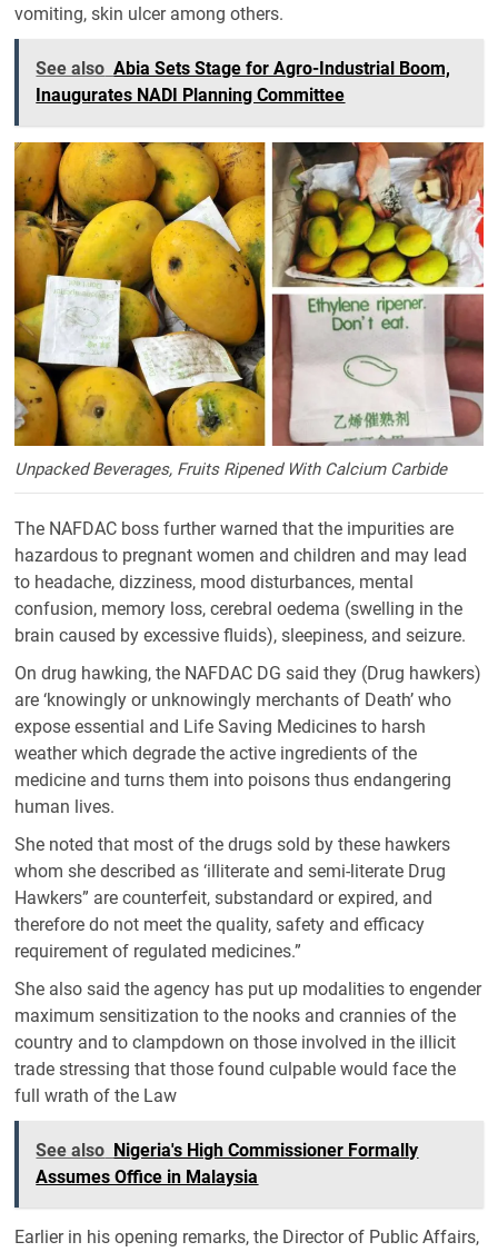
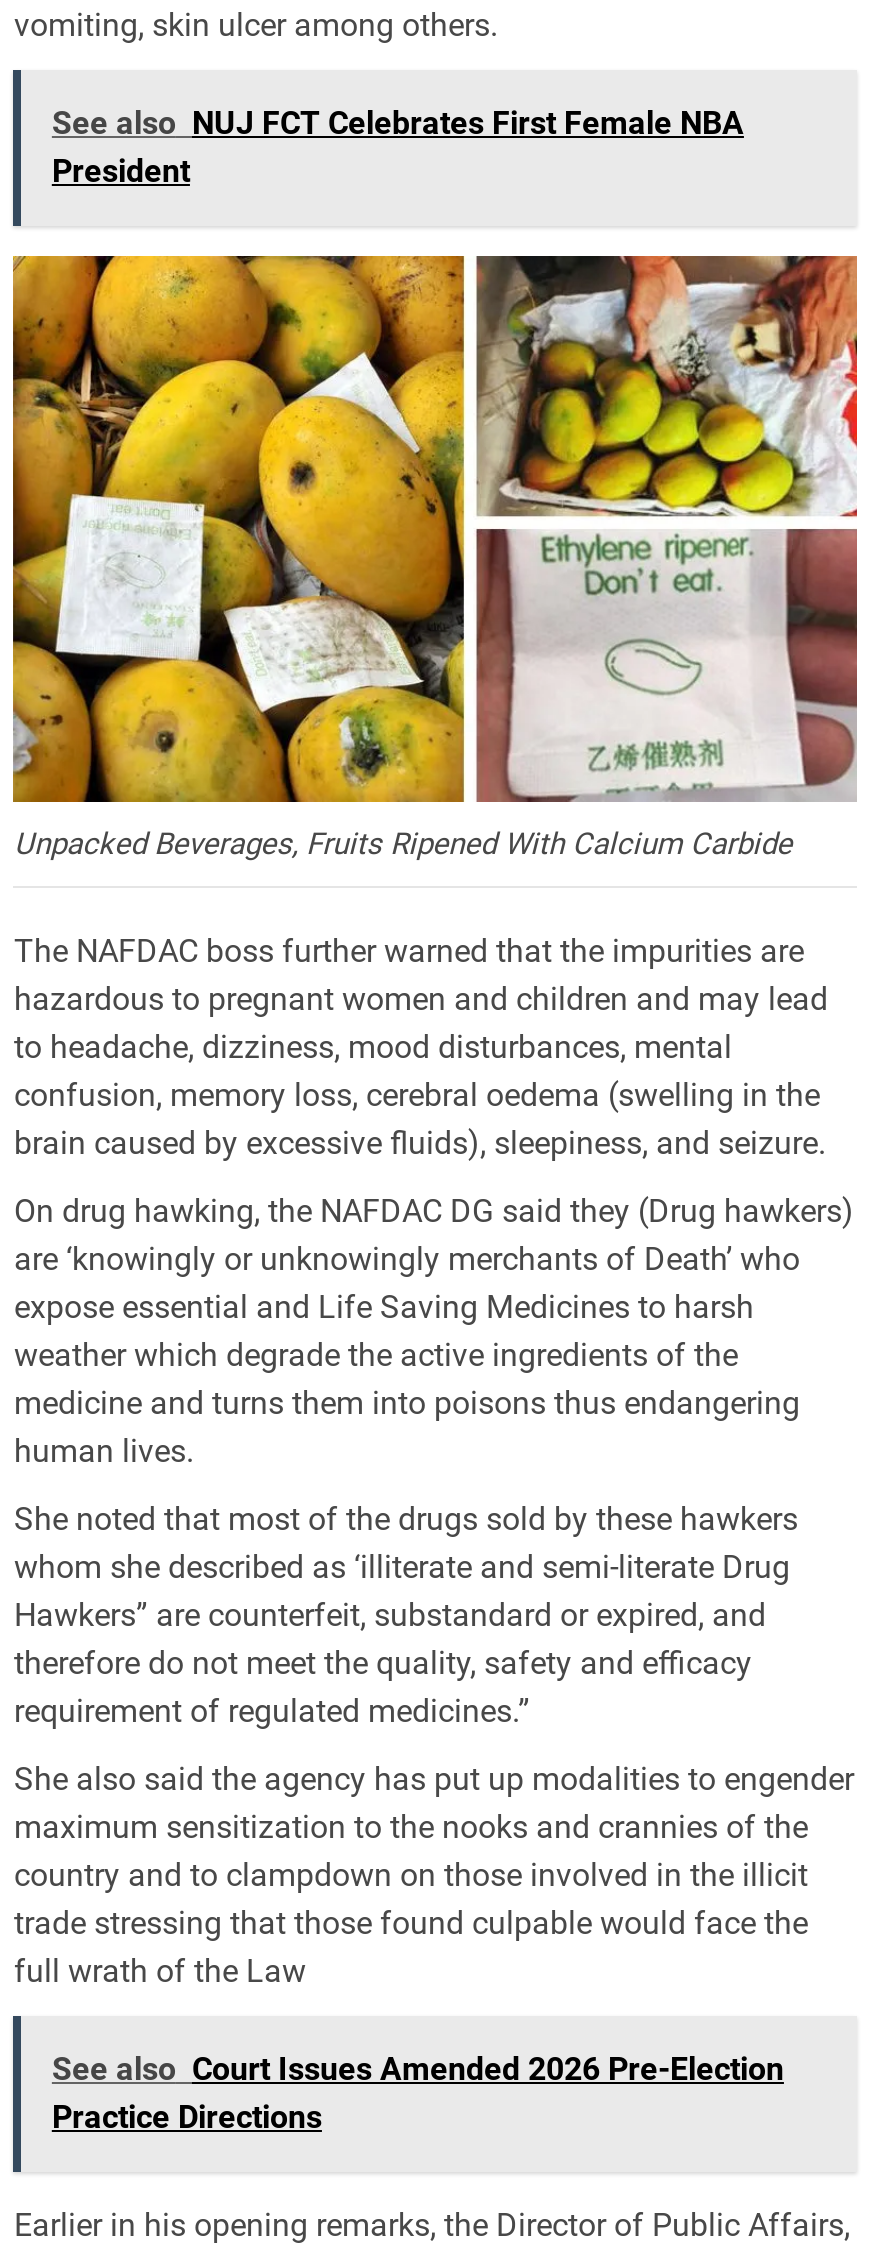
- See also Abia Sets Stage for Agro-Industrial Boom,
- Inaugurates NADI Planning Committee
+ See also NUJ FCT Celebrates First Female NBA
+ President

- See also Nigeria's High Commissioner Formally
- Assumes Office in Malaysia
+ See also Court Issues Amended 2026 Pre-Election
+ Practice Directions
